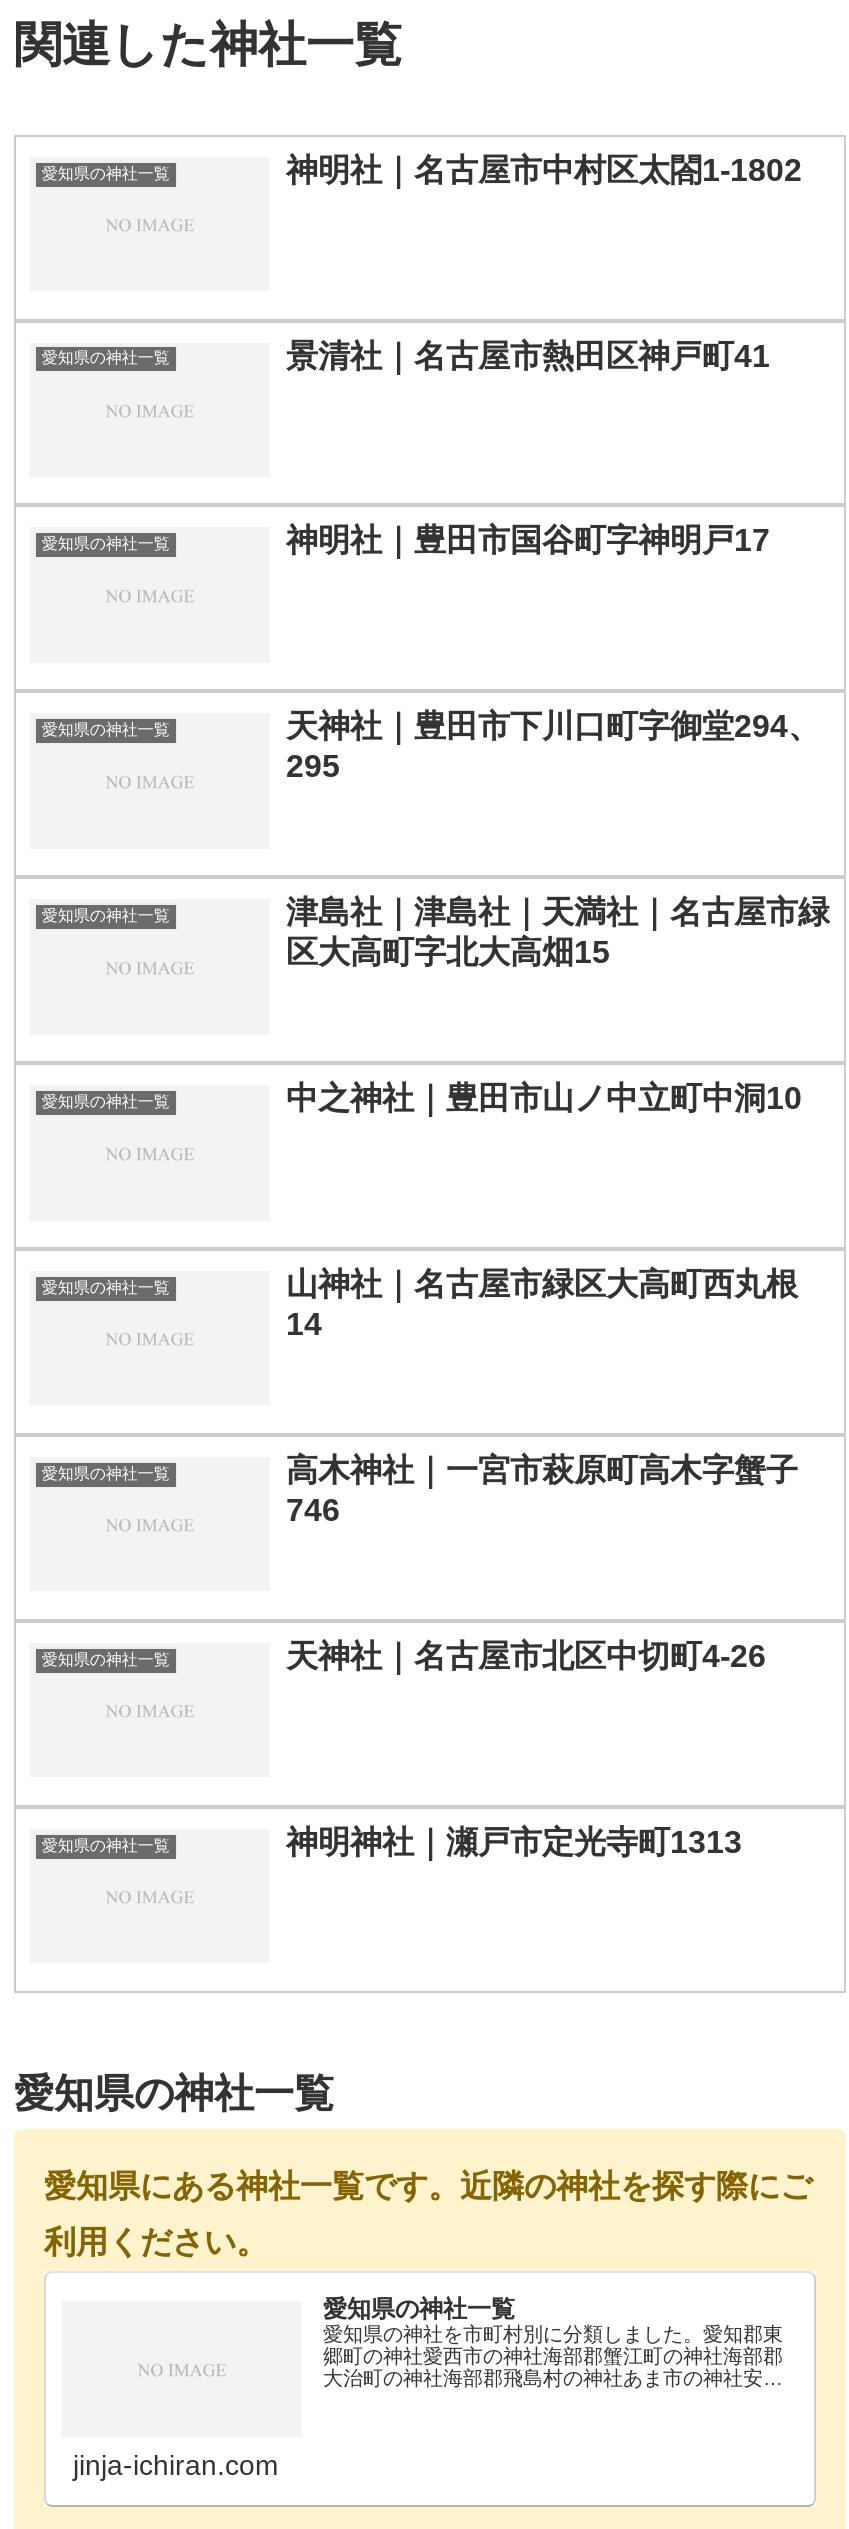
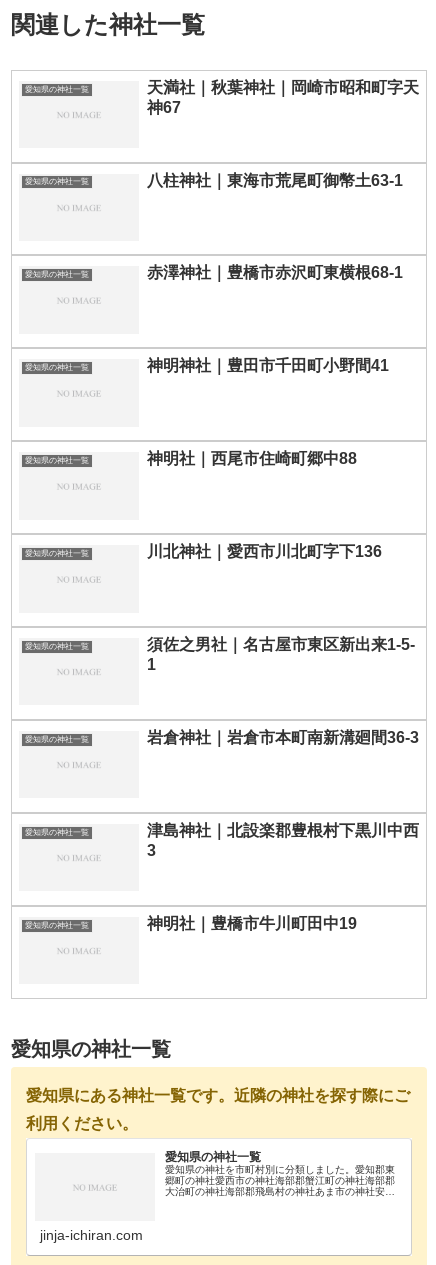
- 神明社｜名古屋市中村区太閤1-1802
+ 天満社｜秋葉神社｜岡崎市昭和町字天
+ 神67

- 景清社｜名古屋市熱田区神戸町41
+ 八柱神社｜東海市荒尾町御幣土63-1

- 神明社｜豊田市国谷町字神明戸17
+ 赤澤神社｜豊橋市赤沢町東横根68-1

- 天神社｜豊田市下川口町字御堂294、
- 295
+ 神明神社｜豊田市千田町小野間41

- 津島社｜津島社｜天満社｜名古屋市緑
- 区大高町字北大高畑15
+ 神明社｜西尾市住崎町郷中88

- 中之神社｜豊田市山ノ中立町中洞10
+ 川北神社｜愛西市川北町字下136

- 山神社｜名古屋市緑区大高町西丸根
- 14
+ 須佐之男社｜名古屋市東区新出来1-5-
+ 1

- 高木神社｜一宮市萩原町高木字蟹子
- 746
+ 岩倉神社｜岩倉市本町南新溝廻間36-3

- 天神社｜名古屋市北区中切町4-26
+ 津島神社｜北設楽郡豊根村下黒川中西
+ 3

- 神明神社｜瀬戸市定光寺町1313
+ 神明社｜豊橋市牛川町田中19
